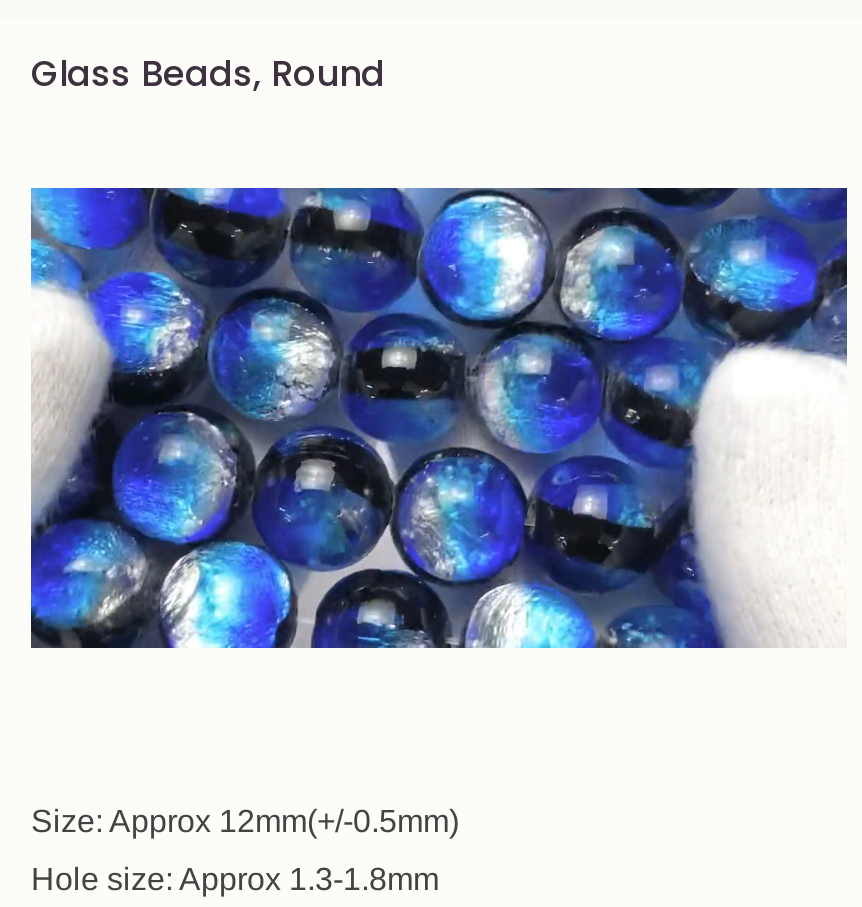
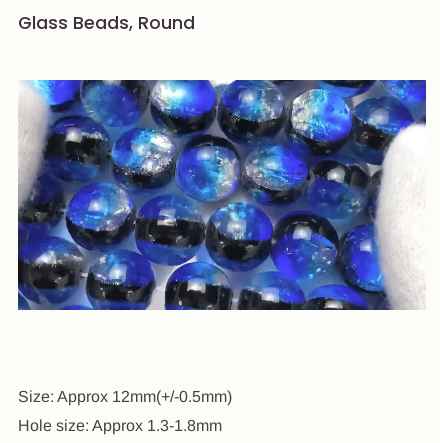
- [image]
+ [image]
